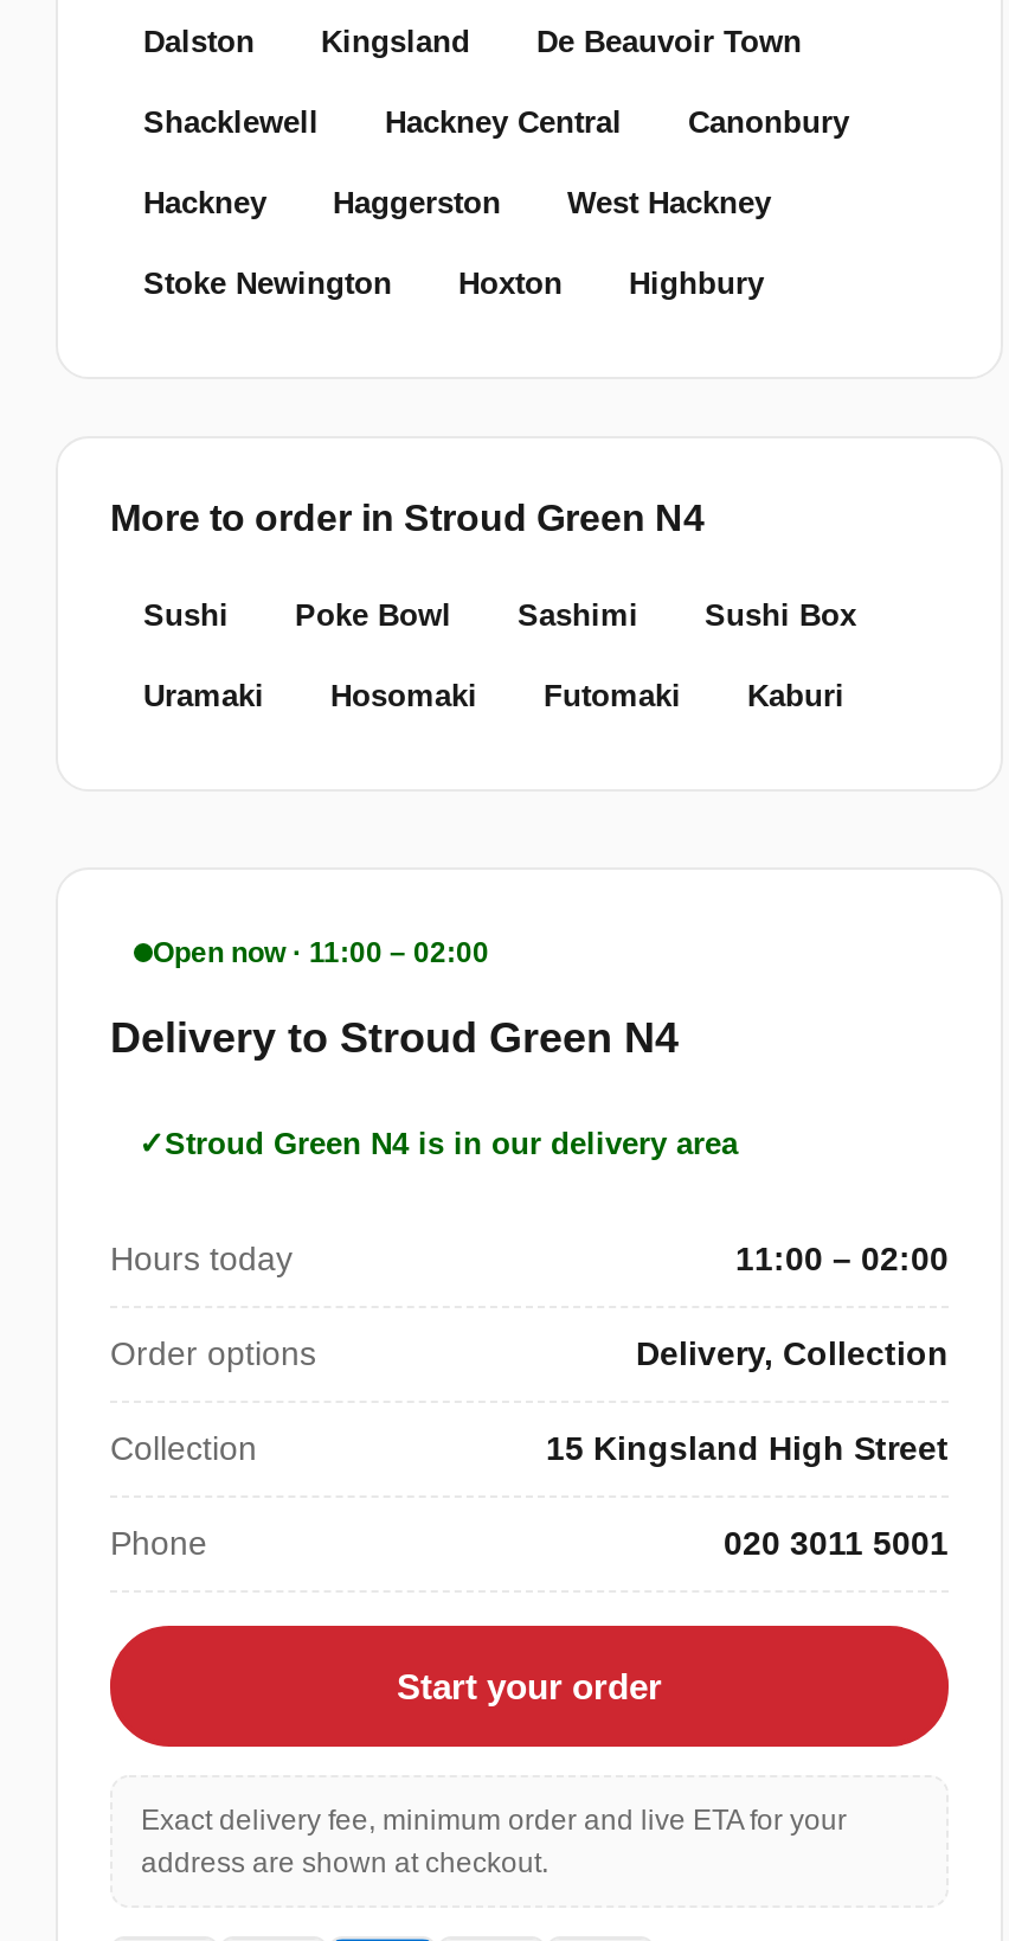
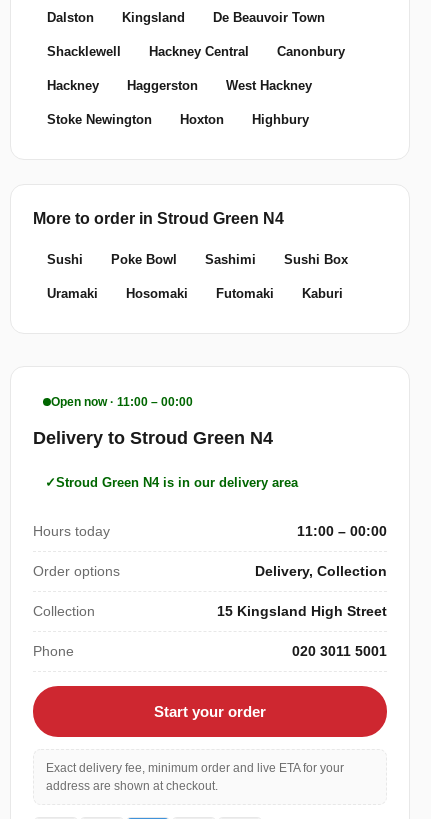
- Open now · 11:00 – 02:00
+ Open now · 11:00 – 00:00

- 11:00 – 02:00
+ 11:00 – 00:00
